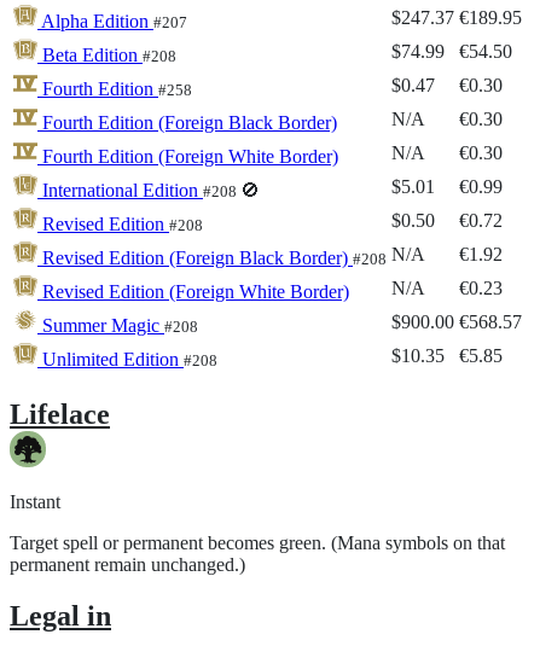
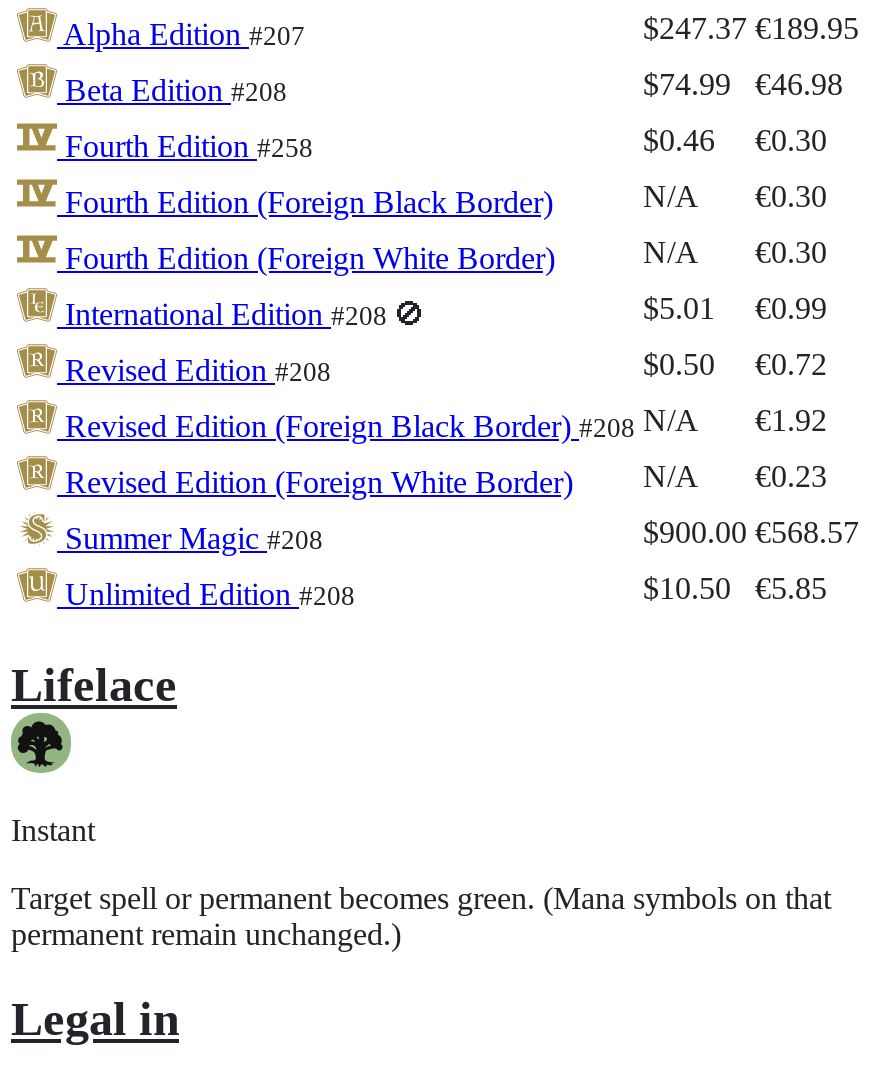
- $74.99 €54.50
+ $74.99 €46.98

- $0.47 €0.30
+ $0.46 €0.30

- $10.35 €5.85
+ $10.50 €5.85
